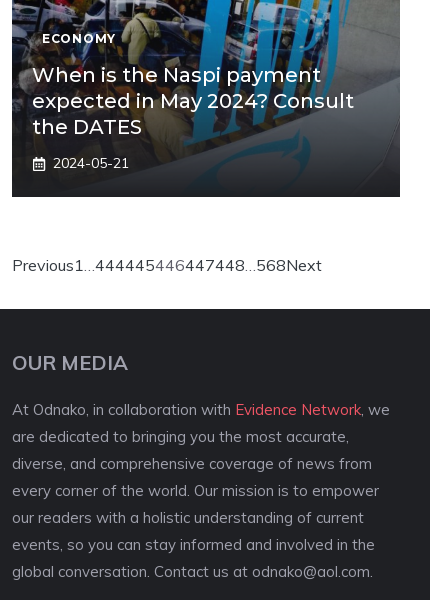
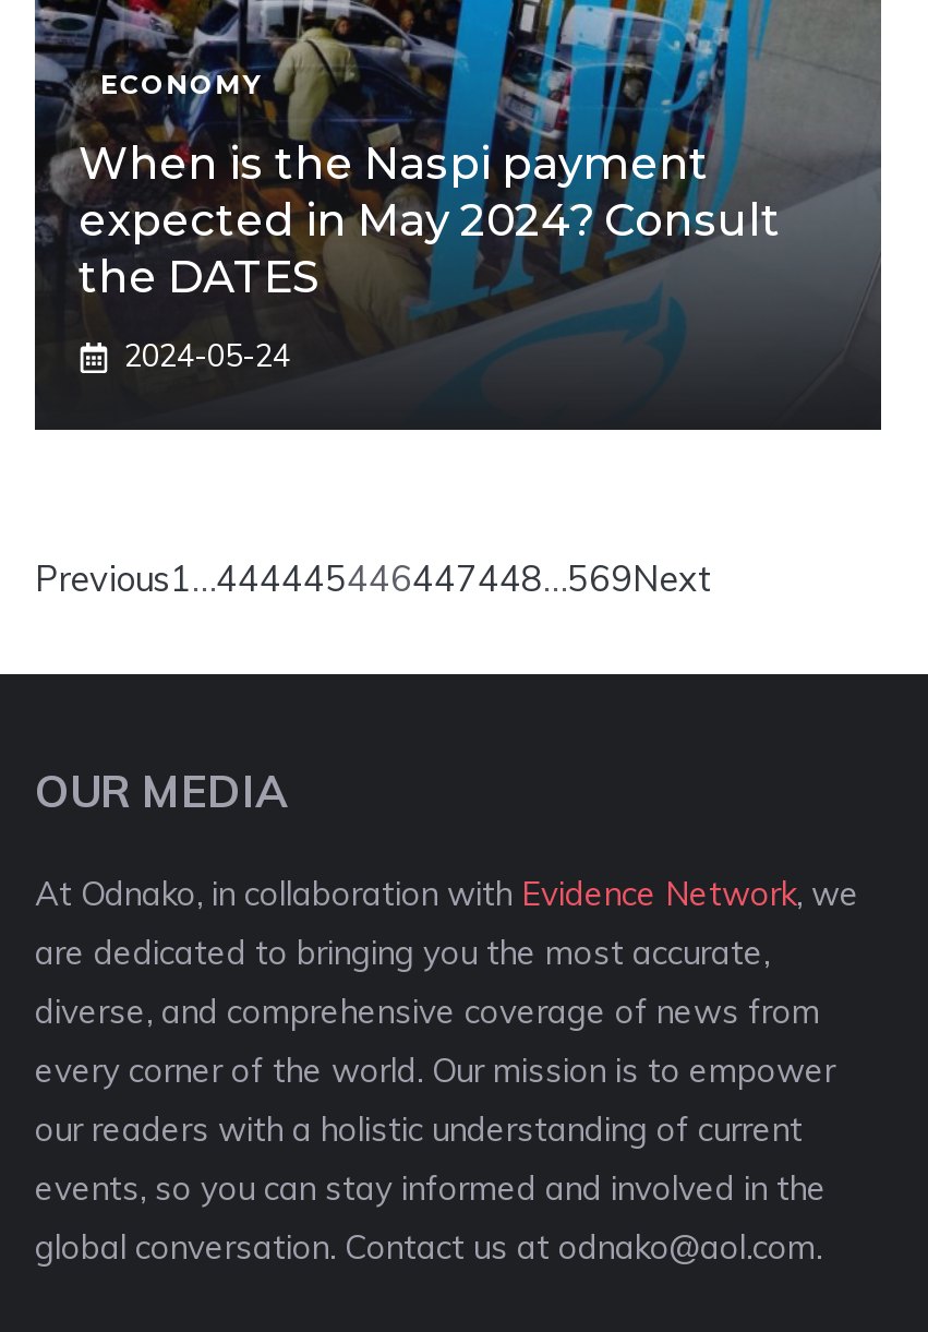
- 2024-05-21
+ 2024-05-24

- Previous1…444445446447448…568Next
+ Previous1…444445446447448…569Next
